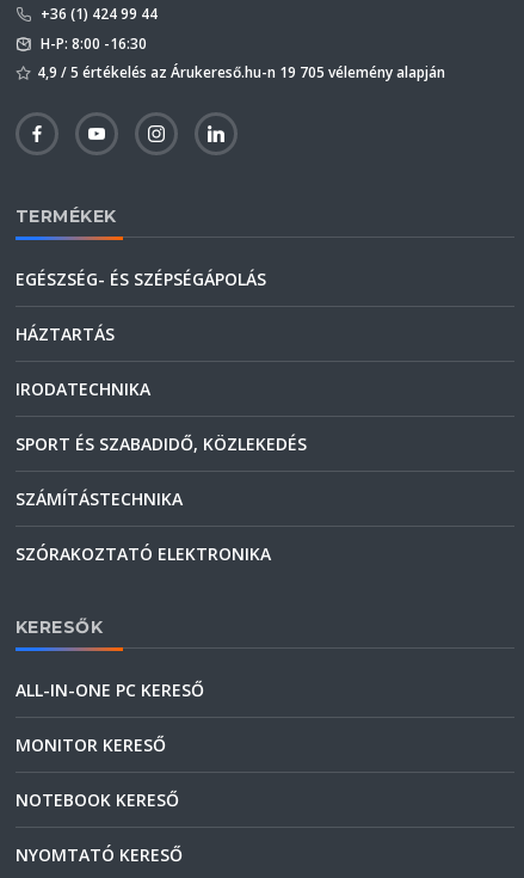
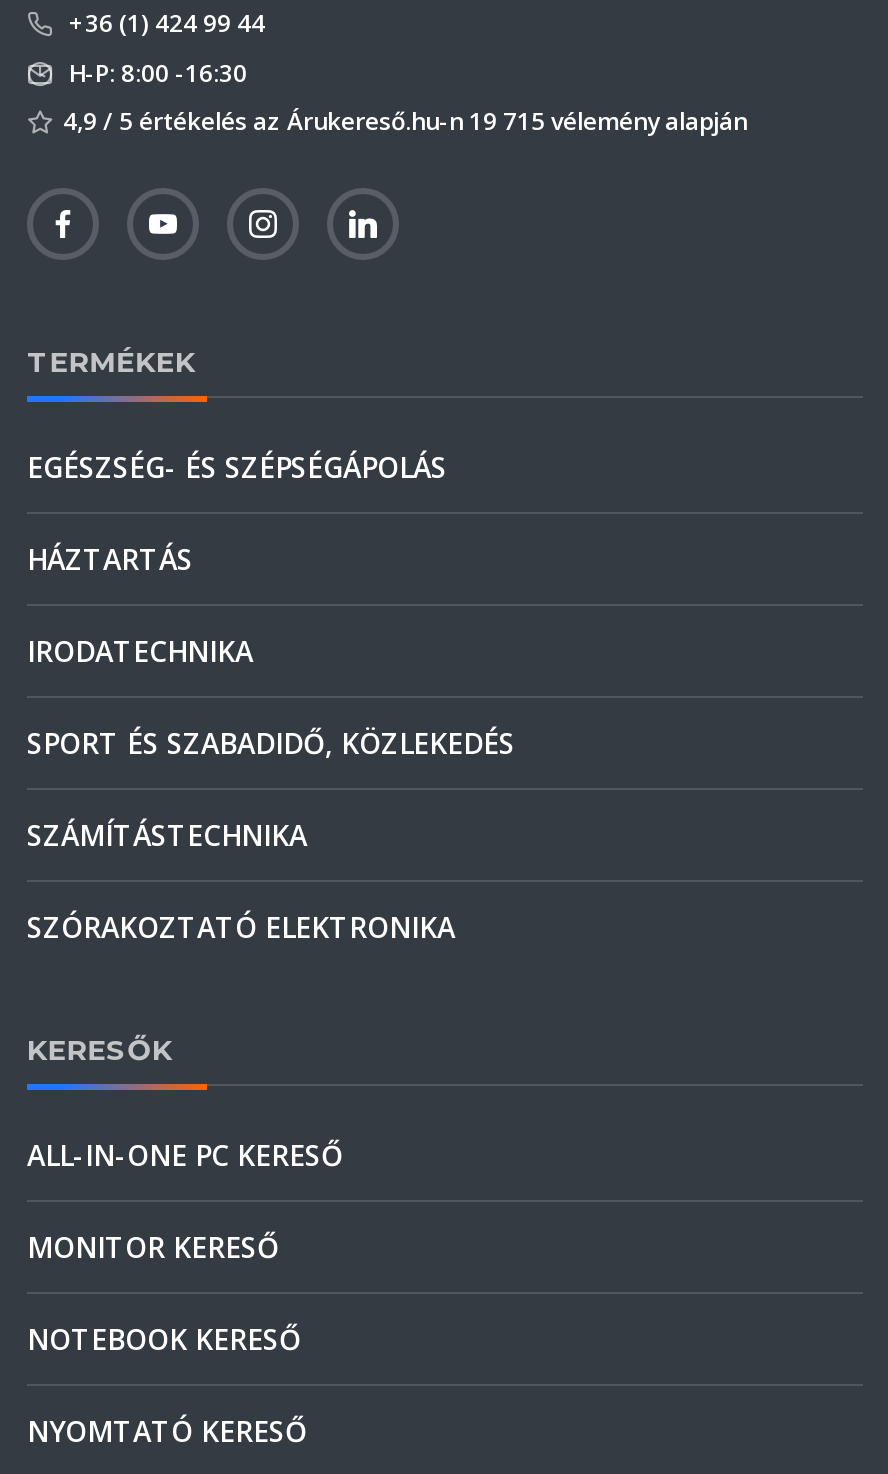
- 4,9 / 5 értékelés az Árukereső.hu-n 19 705 vélemény alapján
+ 4,9 / 5 értékelés az Árukereső.hu-n 19 715 vélemény alapján
